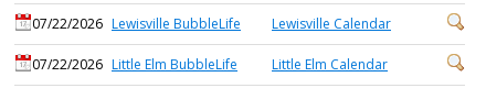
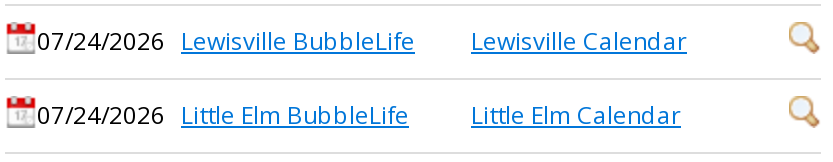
- 07/22/2026 Lewisville BubbleLife
+ 07/24/2026 Lewisville BubbleLife

- 07/22/2026 Little Elm BubbleLife
+ 07/24/2026 Little Elm BubbleLife
